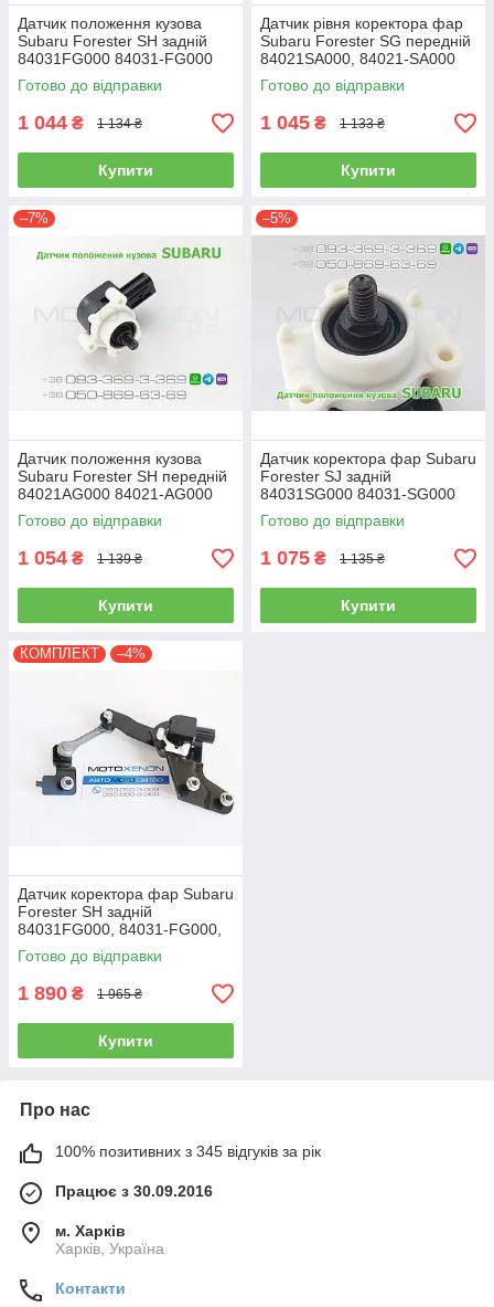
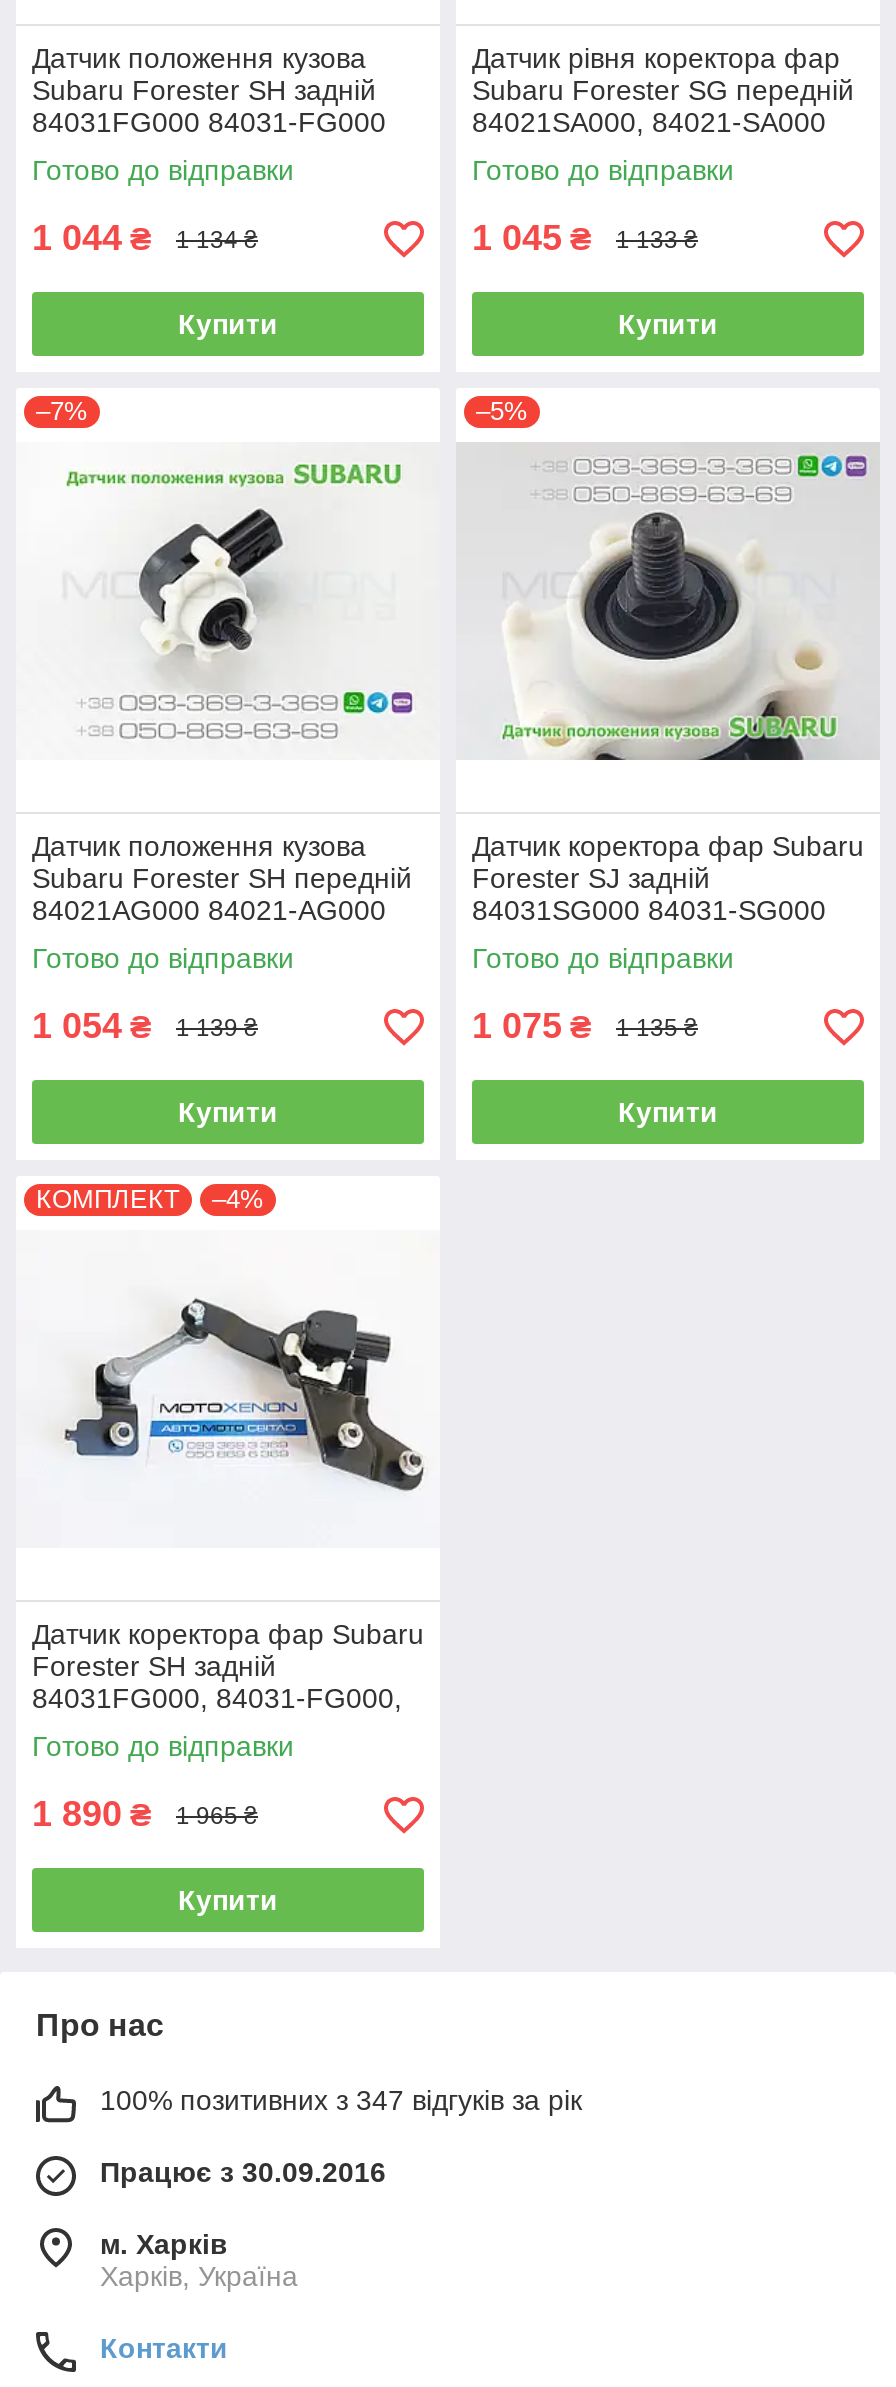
- 100% позитивних з 345 відгуків за рік
+ 100% позитивних з 347 відгуків за рік
